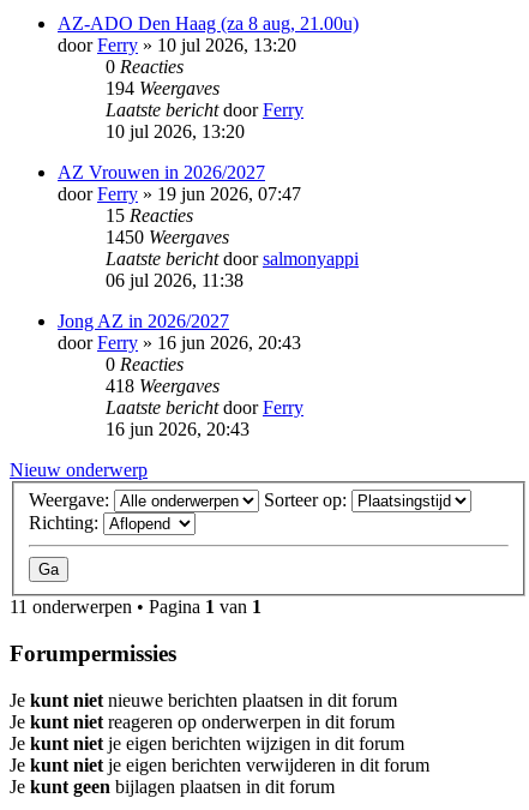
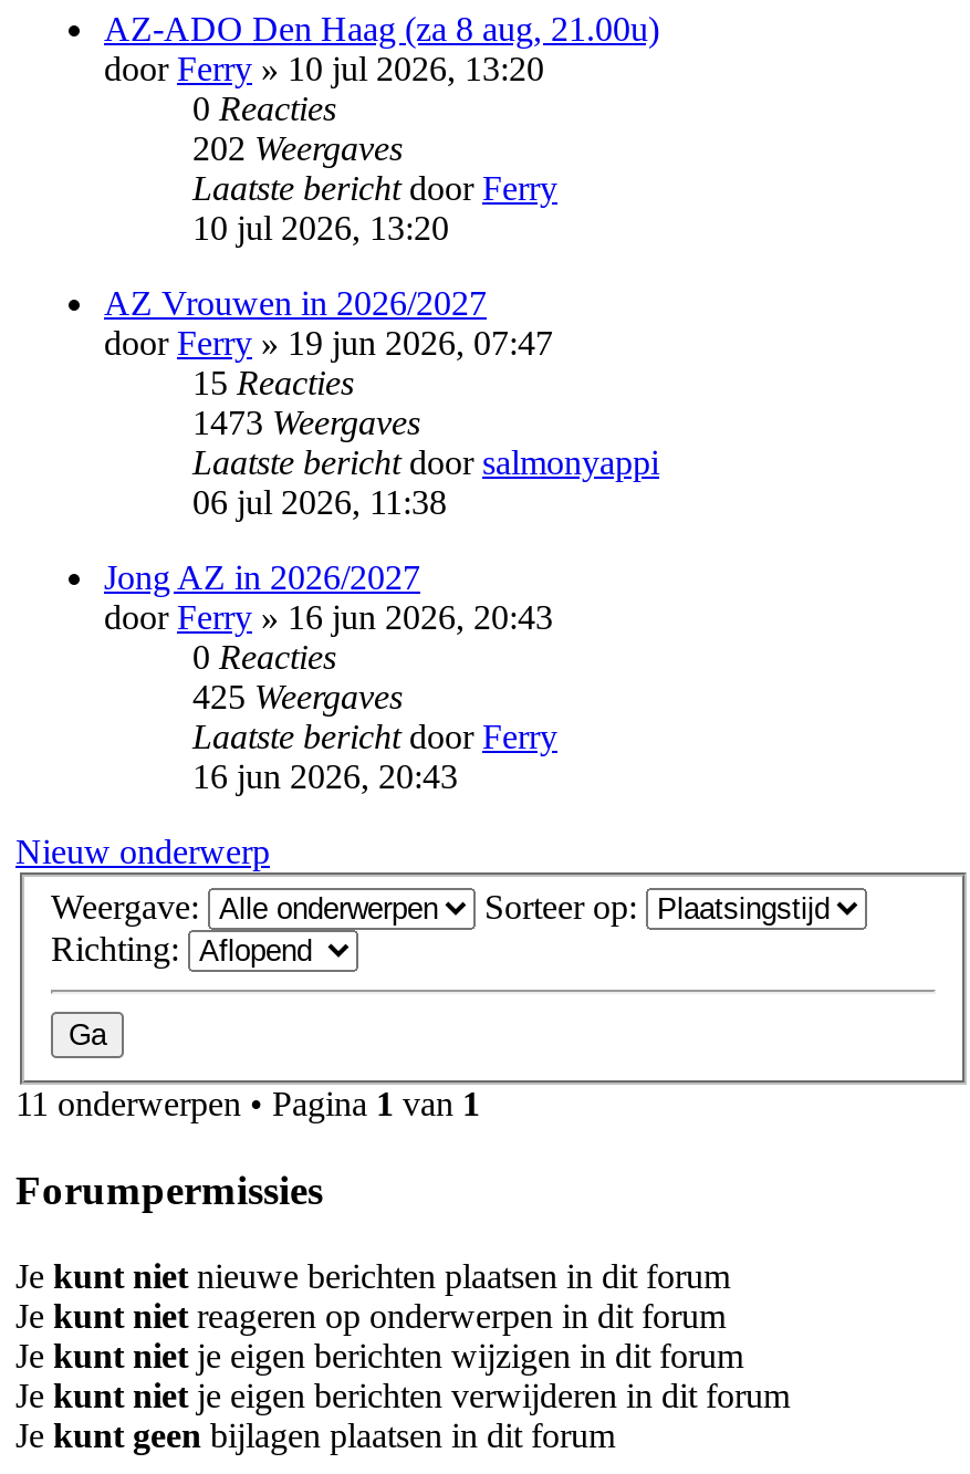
- 194 Weergaves
+ 202 Weergaves

- 1450 Weergaves
+ 1473 Weergaves

- 418 Weergaves
+ 425 Weergaves
